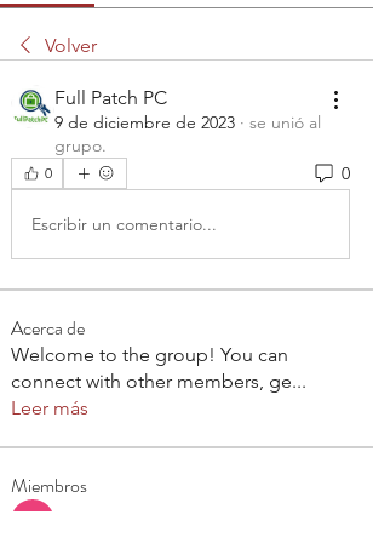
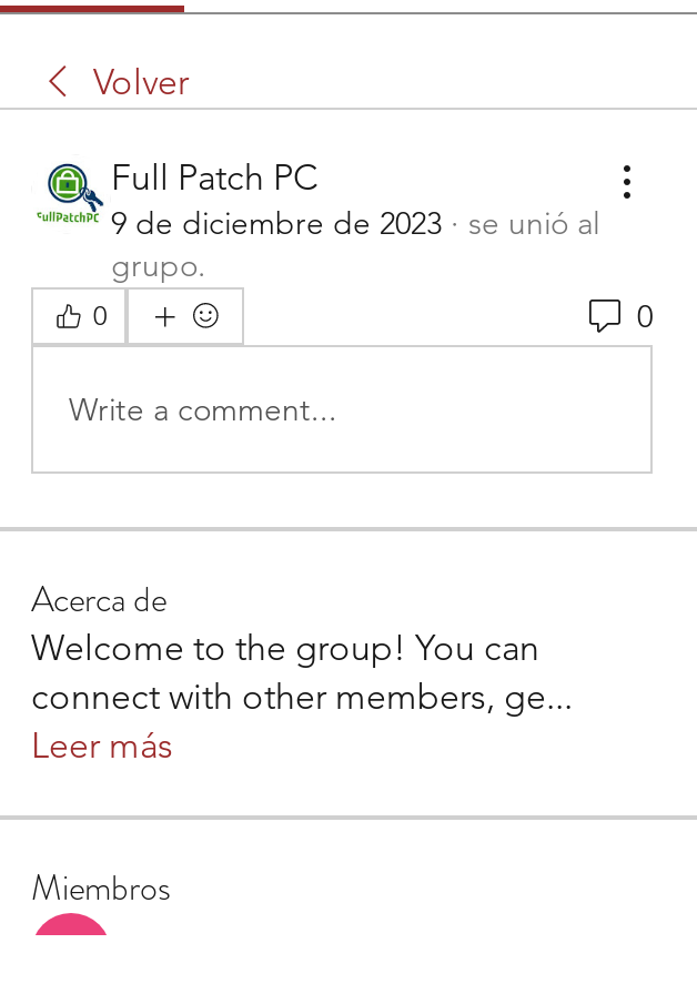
- Escribir un comentario...
+ Write a comment...
